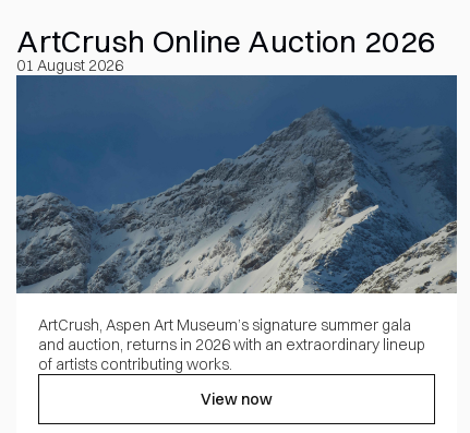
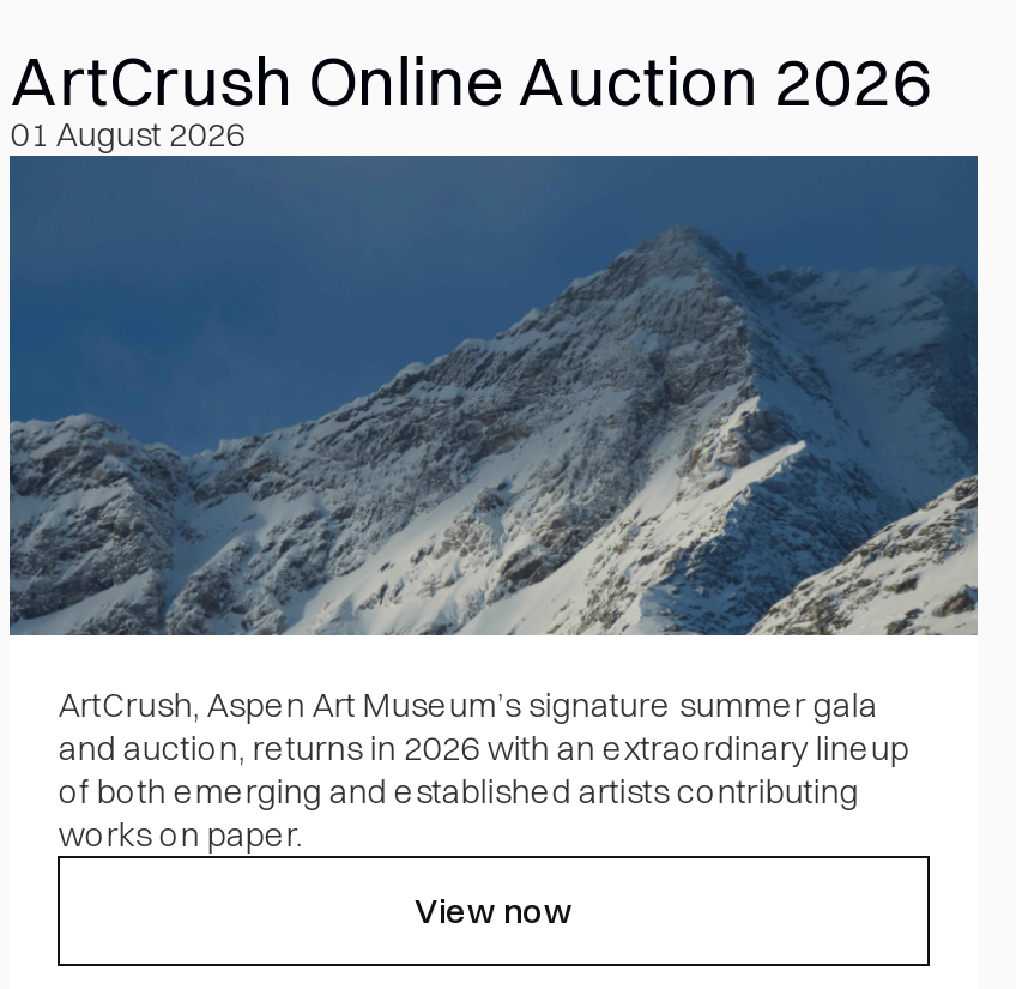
- of artists contributing works.
+ of both emerging and established artists contributing
+ works on paper.
